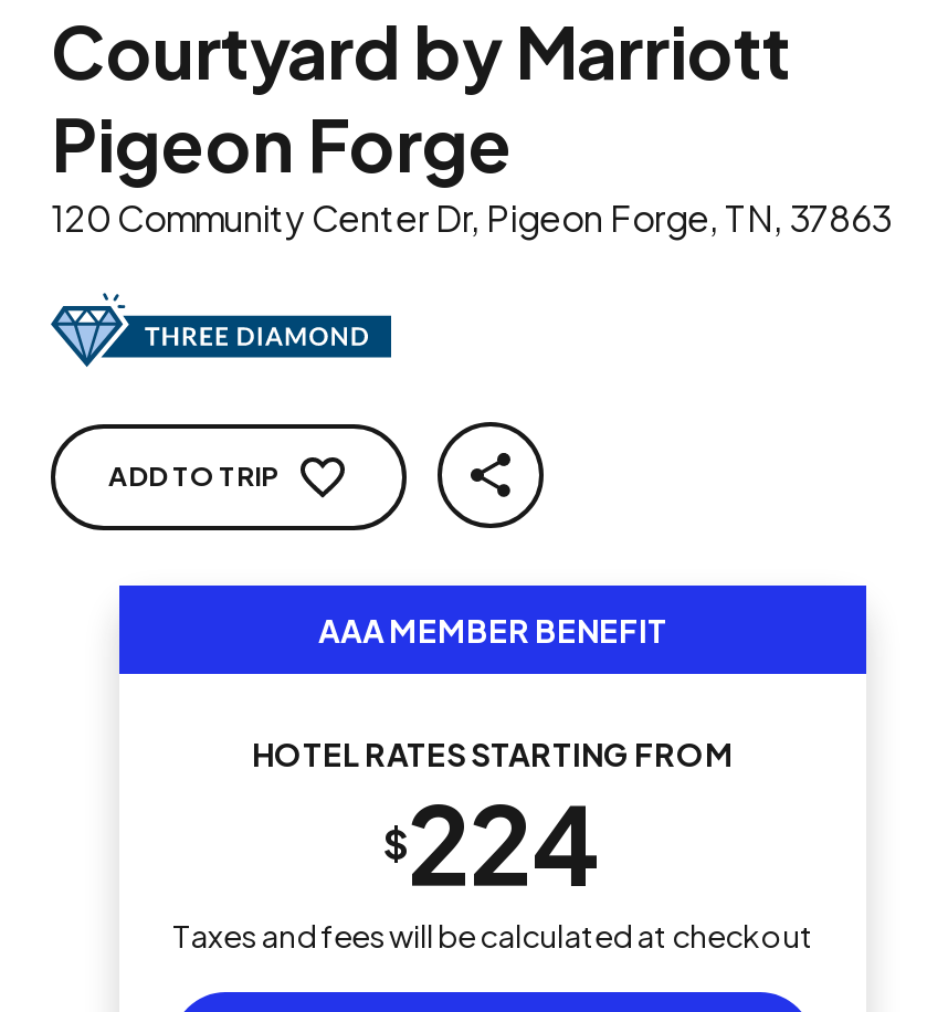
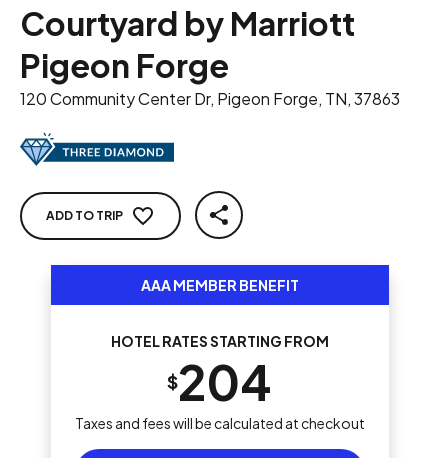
- $224
+ $204
